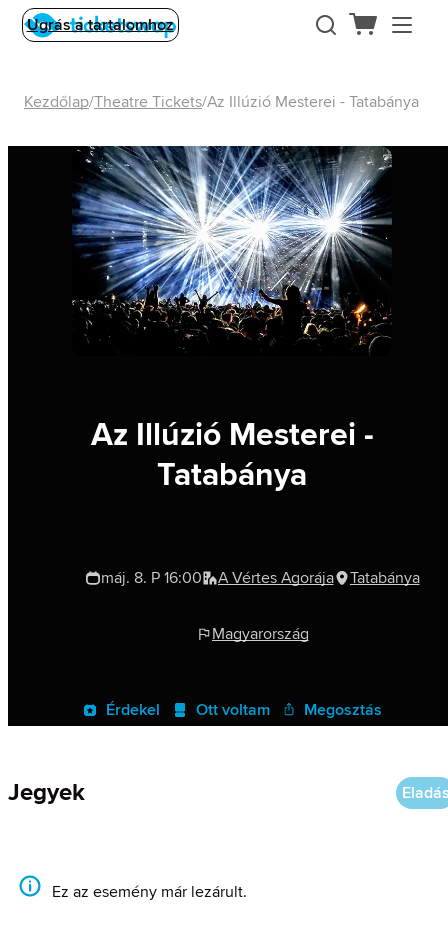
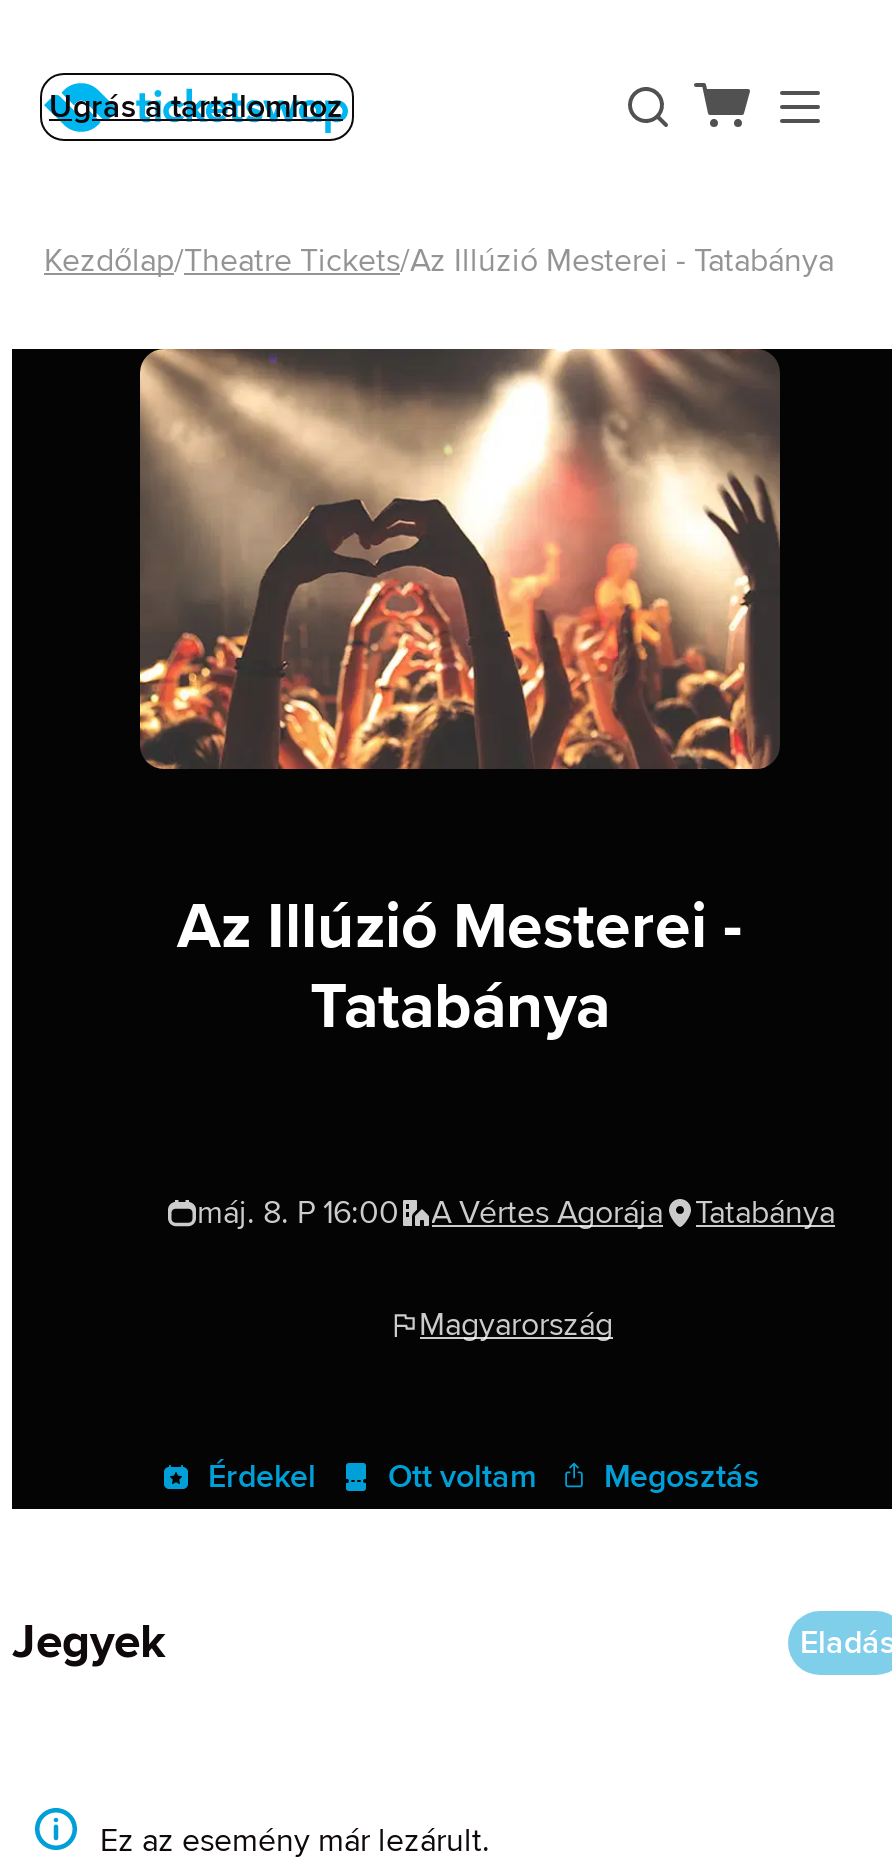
- [image]
+ [image]
